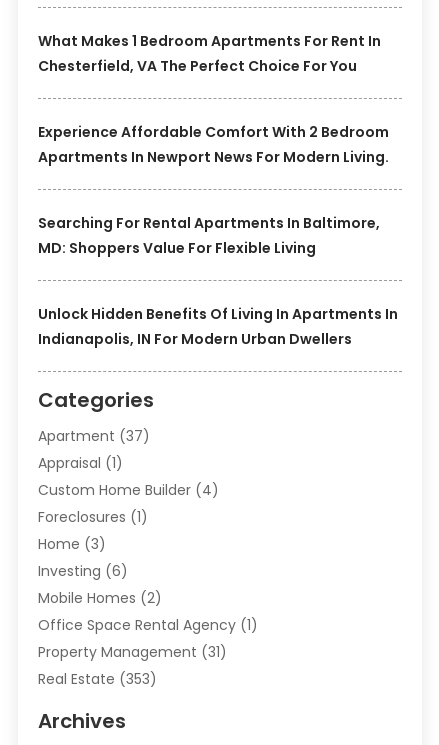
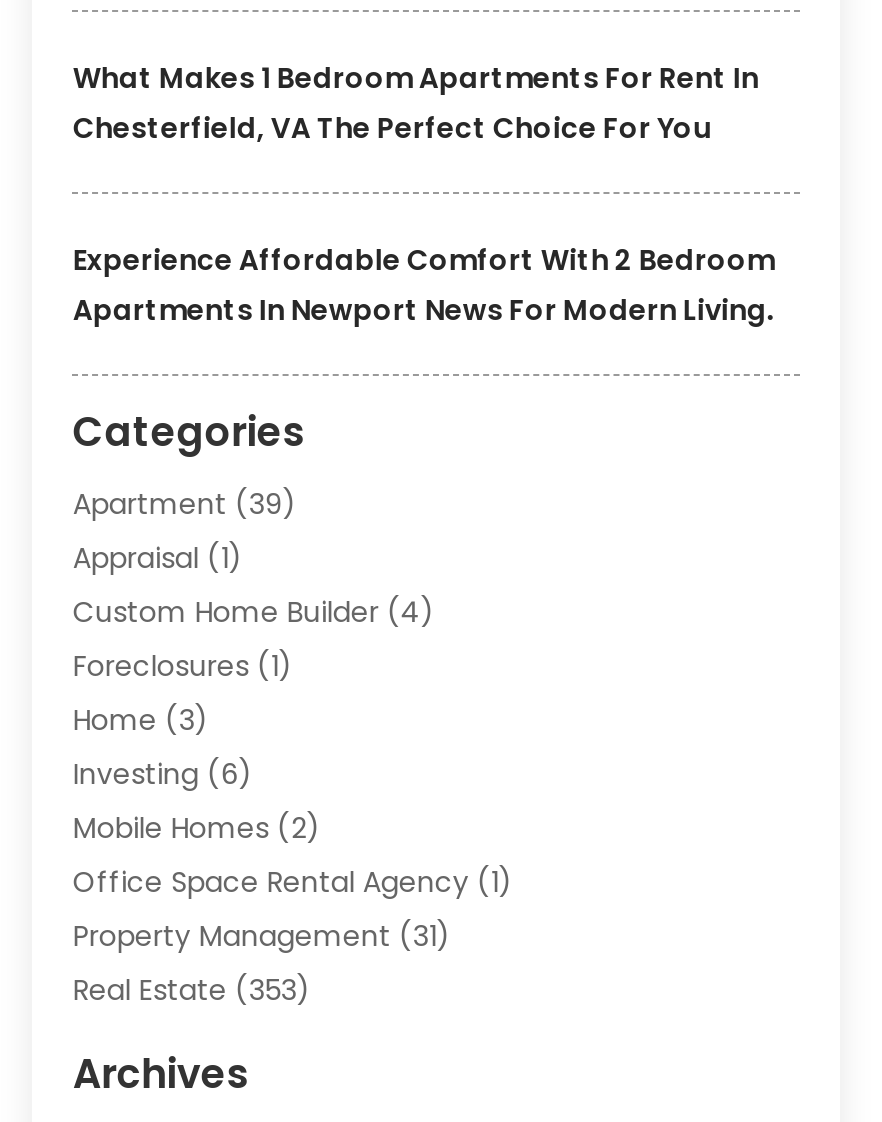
- Searching For Rental Apartments In Baltimore,
- MD: Shoppers Value For Flexible Living
- Unlock Hidden Benefits Of Living In Apartments In
- Indianapolis, IN For Modern Urban Dwellers

- Apartment (37)
+ Apartment (39)
